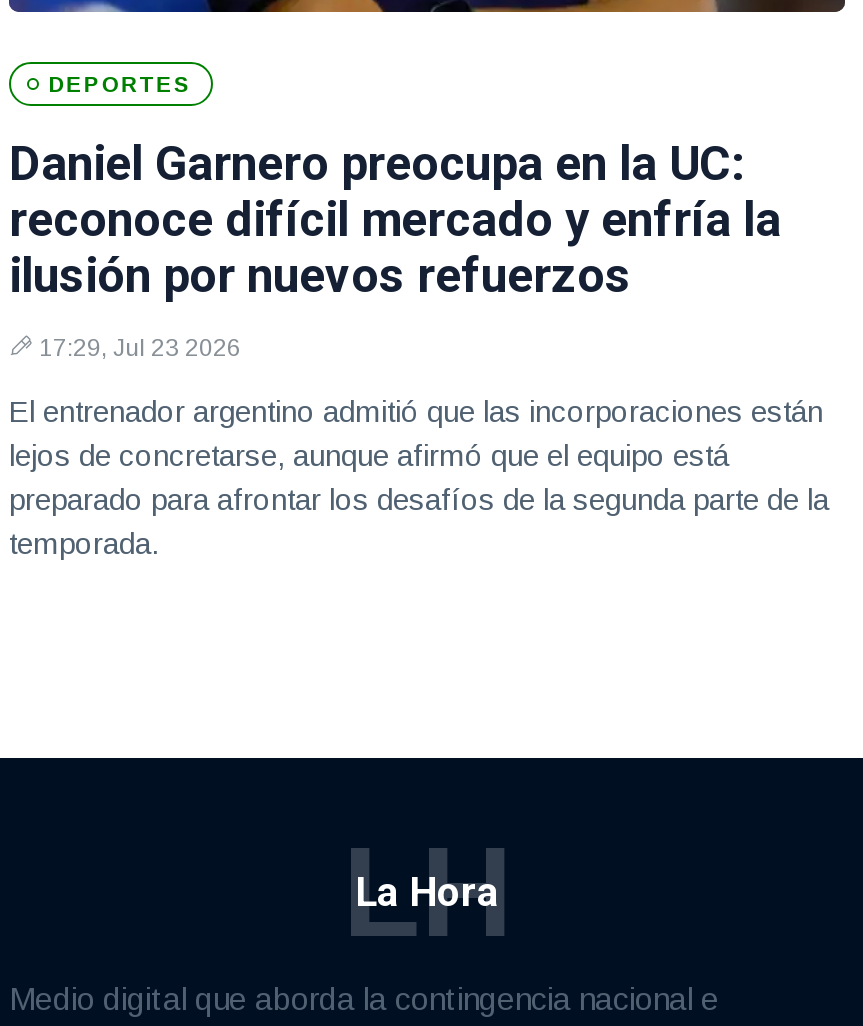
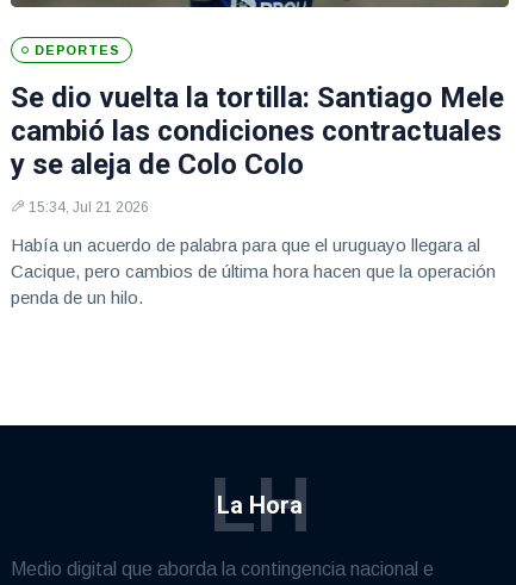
- Daniel Garnero preocupa en la UC:
- reconoce difícil mercado y enfría la
- ilusión por nuevos refuerzos
+ Se dio vuelta la tortilla: Santiago Mele
+ cambió las condiciones contractuales
+ y se aleja de Colo Colo

- 17:29, Jul 23 2026
+ 15:34, Jul 21 2026

- El entrenador argentino admitió que las incorporaciones están
- lejos de concretarse, aunque afirmó que el equipo está
- preparado para afrontar los desafíos de la segunda parte de la
- temporada.
+ Había un acuerdo de palabra para que el uruguayo llegara al
+ Cacique, pero cambios de última hora hacen que la operación
+ penda de un hilo.
